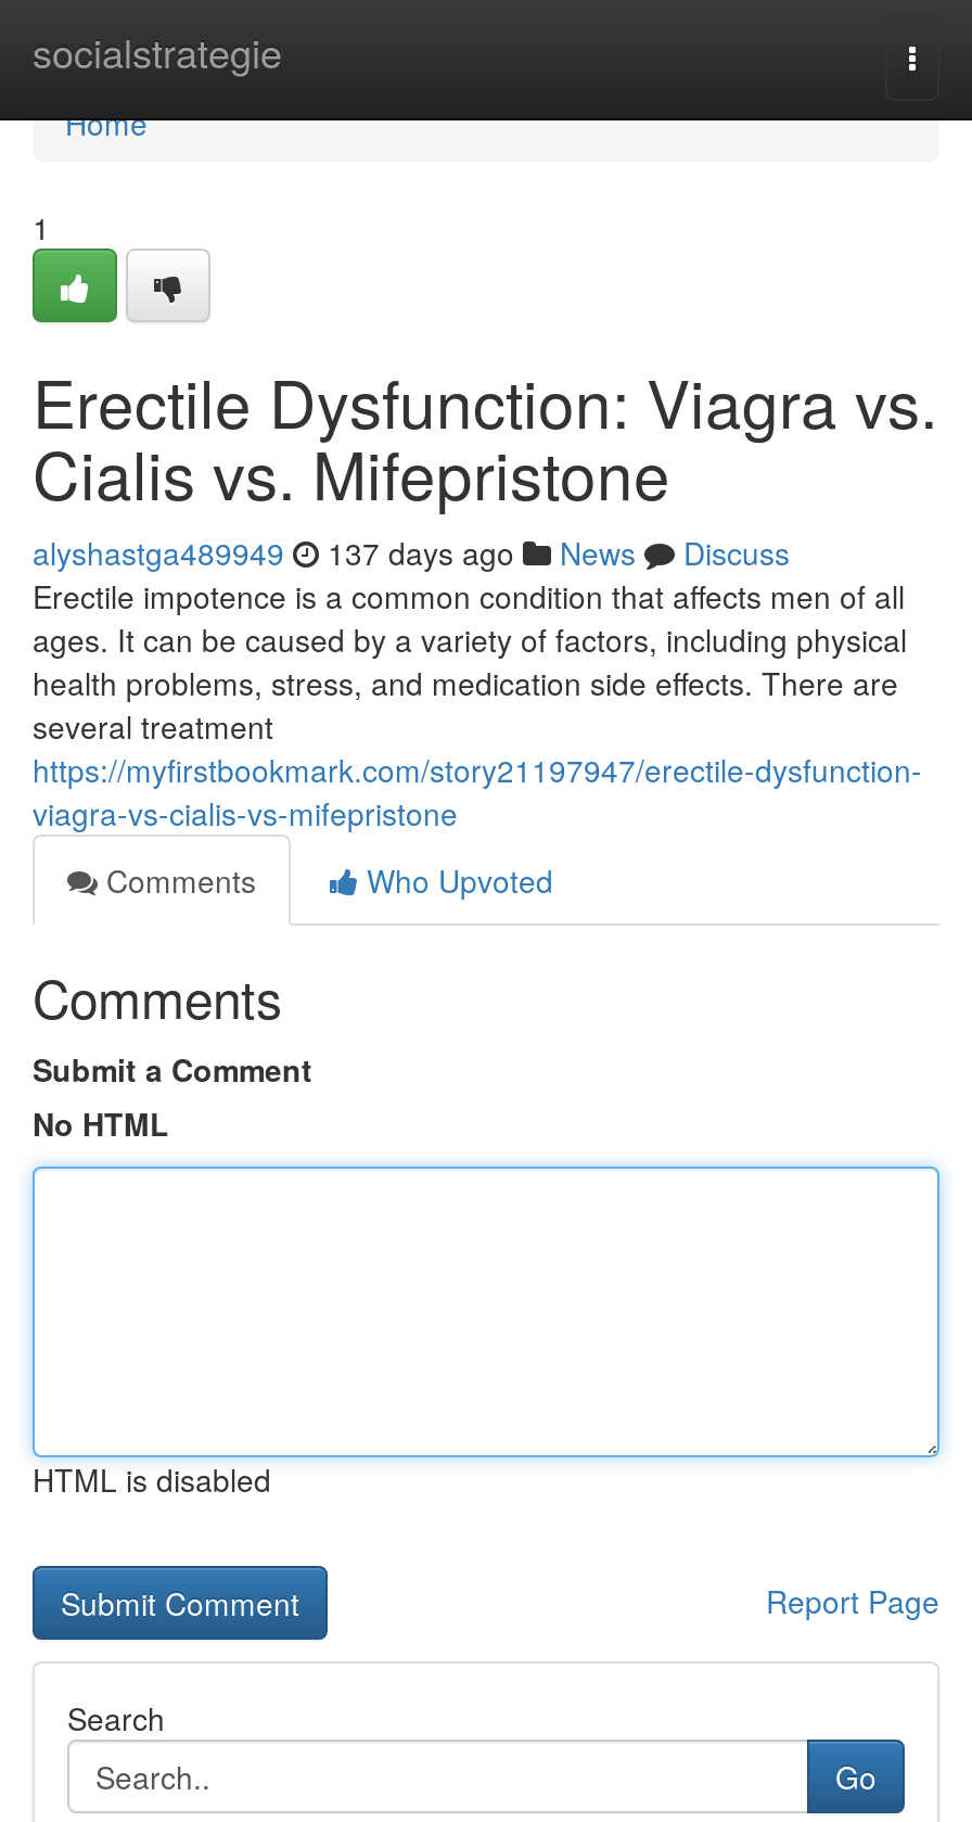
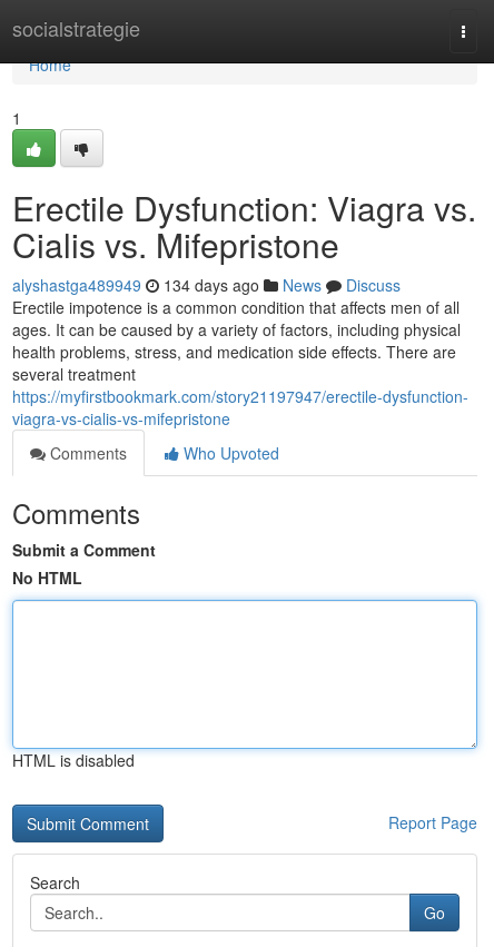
- alyshastga489949 137 days ago News Discuss
+ alyshastga489949 134 days ago News Discuss
